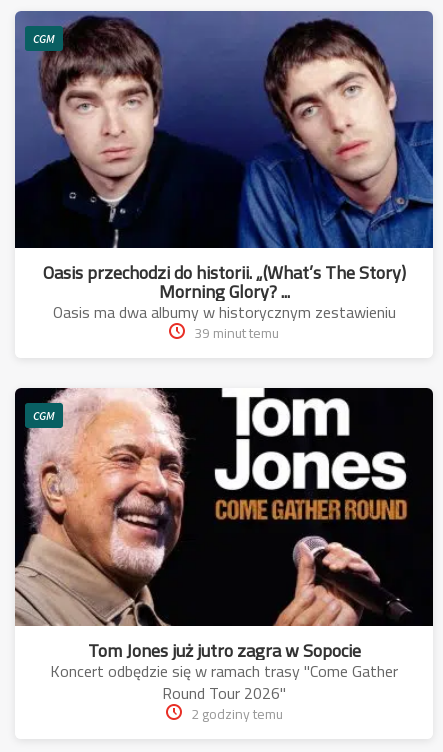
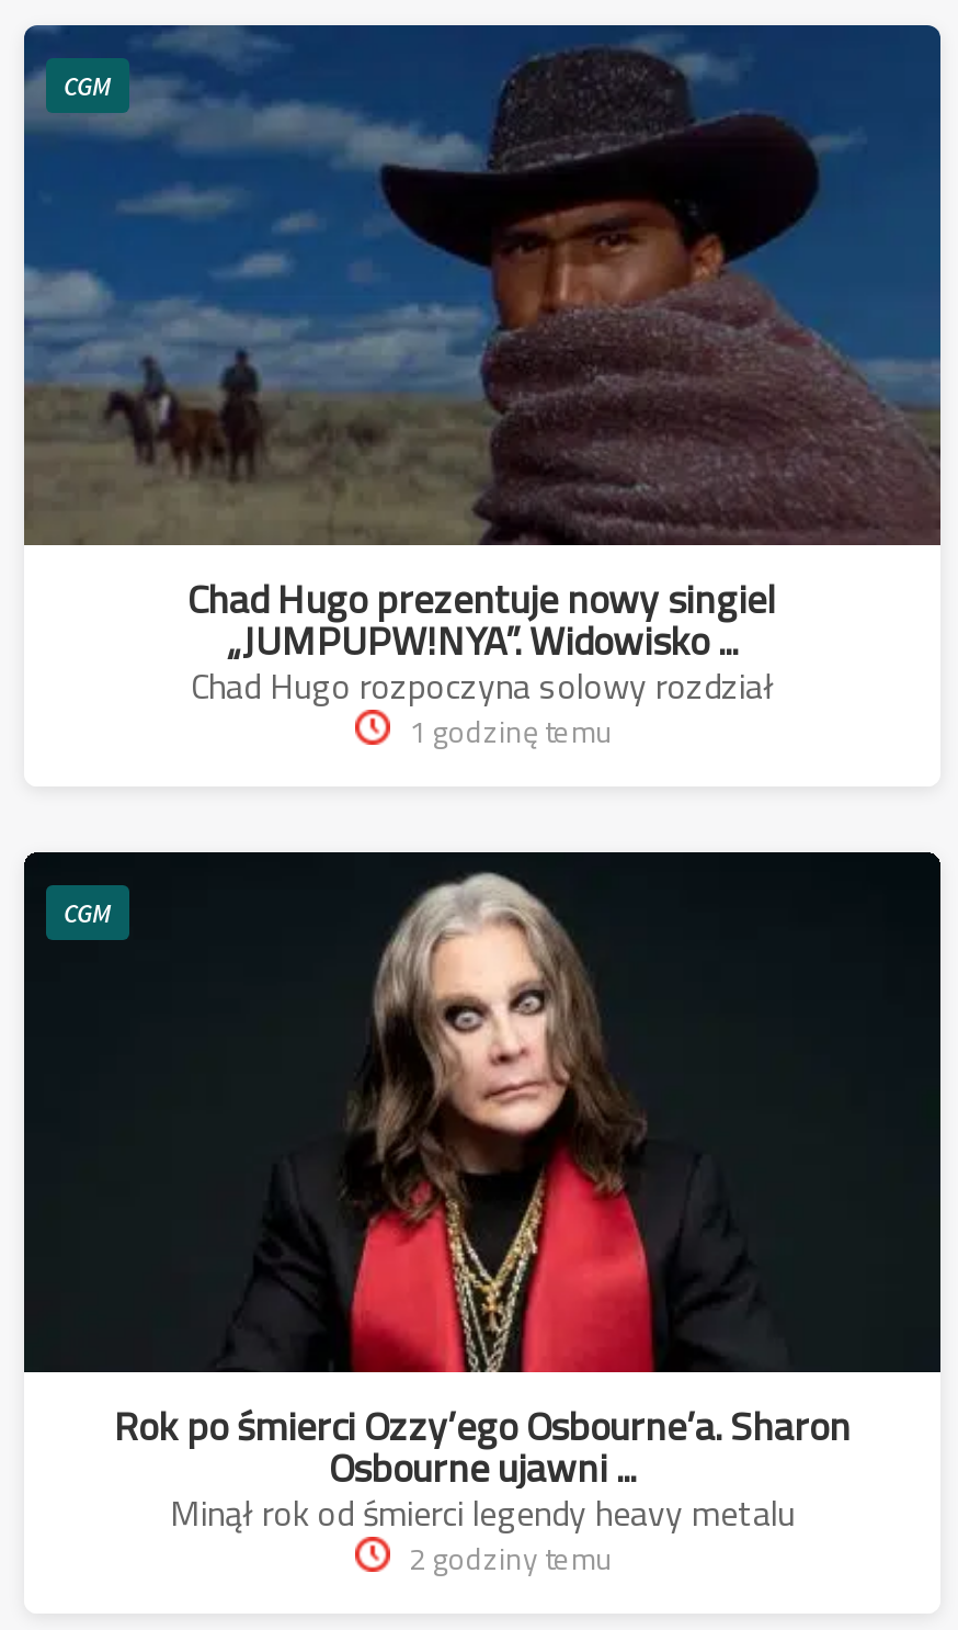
- [image]
- Oasis przechodzi do historii. „(What’s The Story)
- Morning Glory? ...
- Oasis ma dwa albumy w historycznym zestawieniu
- 39 minut temu
+ [image]
+ Chad Hugo prezentuje nowy singiel
+ „JUMPUPW!NYA”. Widowisko ...
+ Chad Hugo rozpoczyna solowy rozdział
+ 1 godzinę temu

- [image]
- Tom Jones już jutro zagra w Sopocie
- Koncert odbędzie się w ramach trasy "Come Gather
- Round Tour 2026"
+ [image]
+ Rok po śmierci Ozzy’ego Osbourne’a. Sharon
+ Osbourne ujawni ...
+ Minął rok od śmierci legendy heavy metalu
